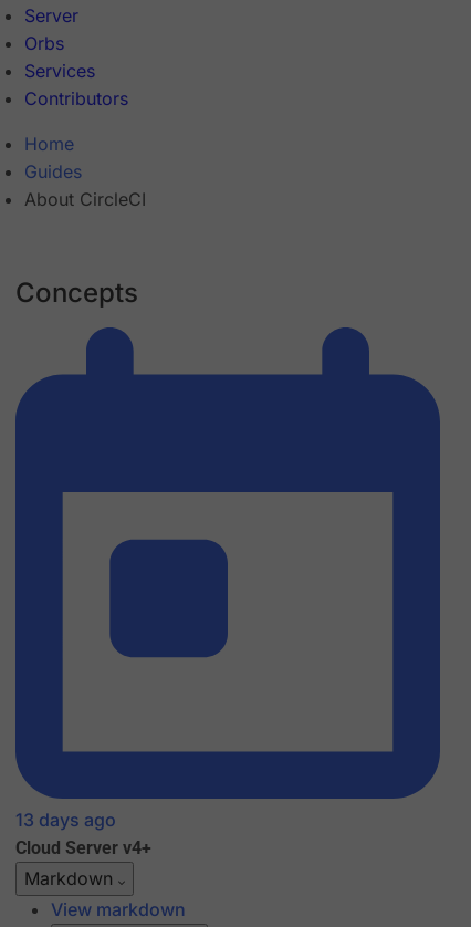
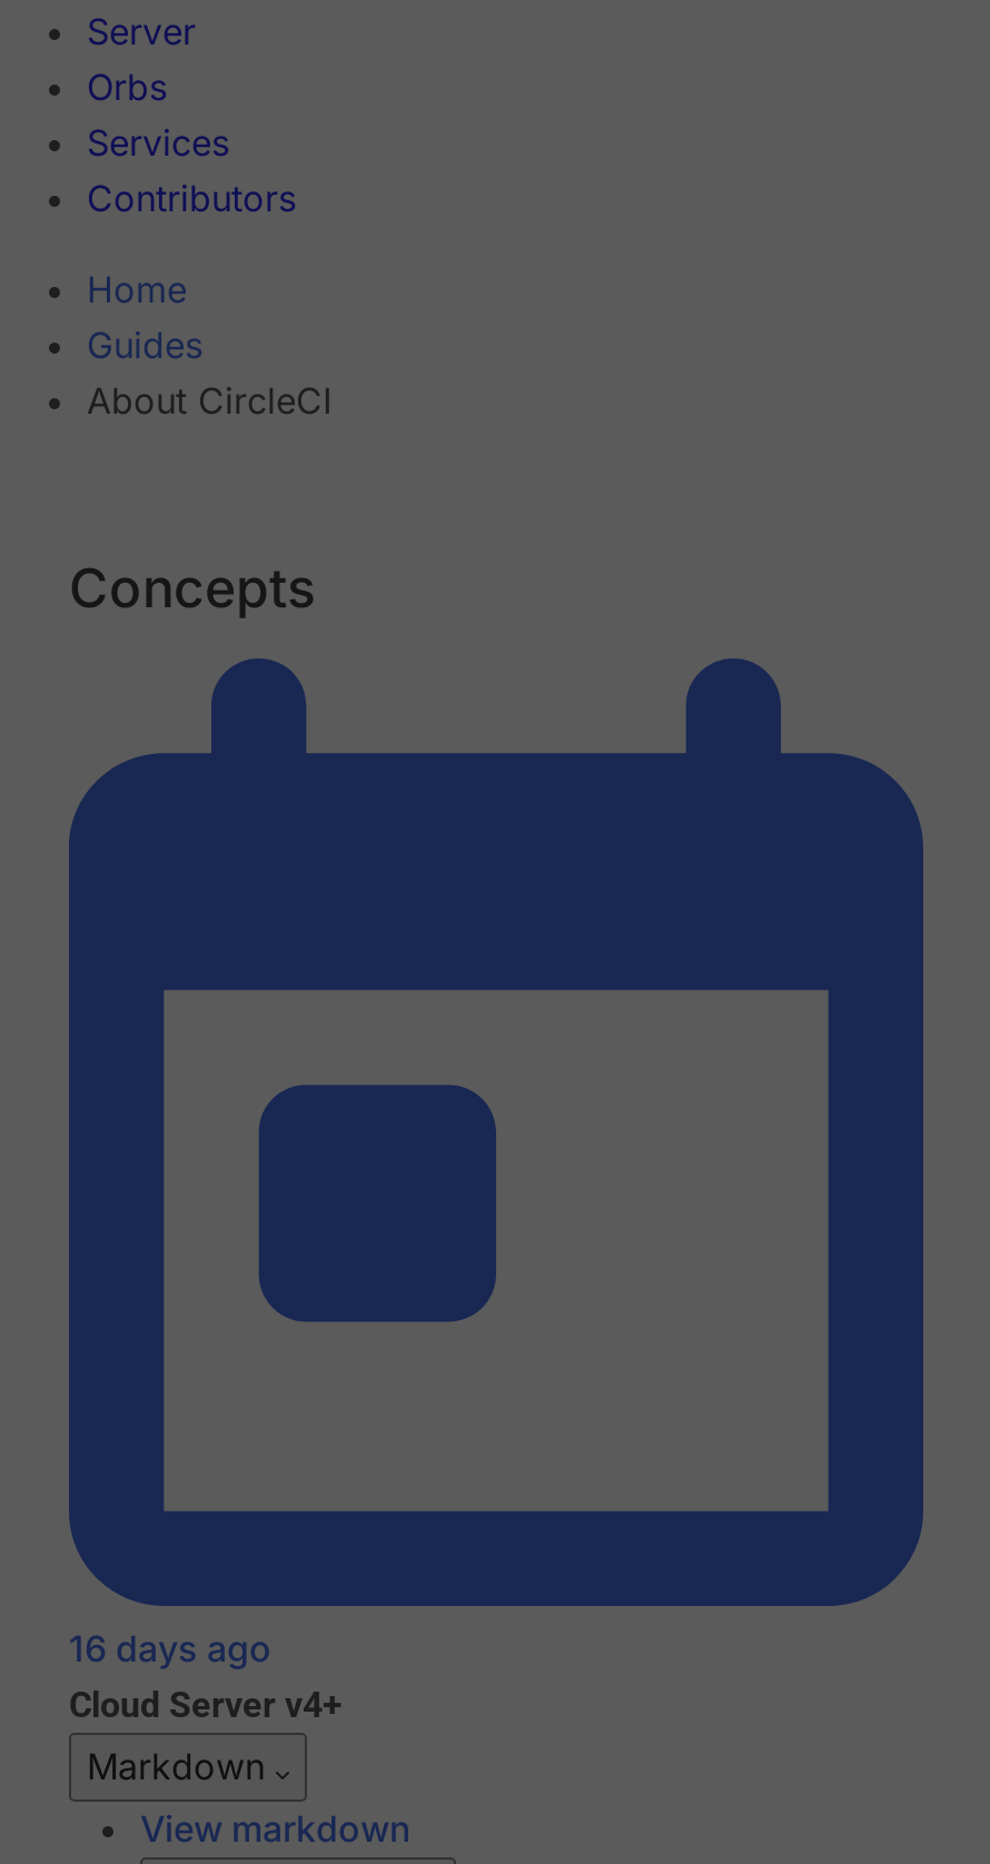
- 13 days ago
+ 16 days ago
